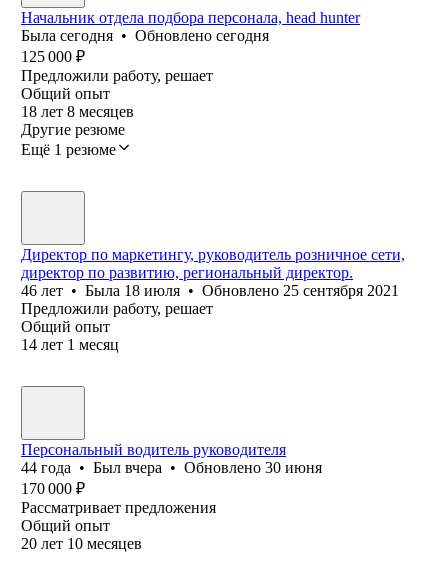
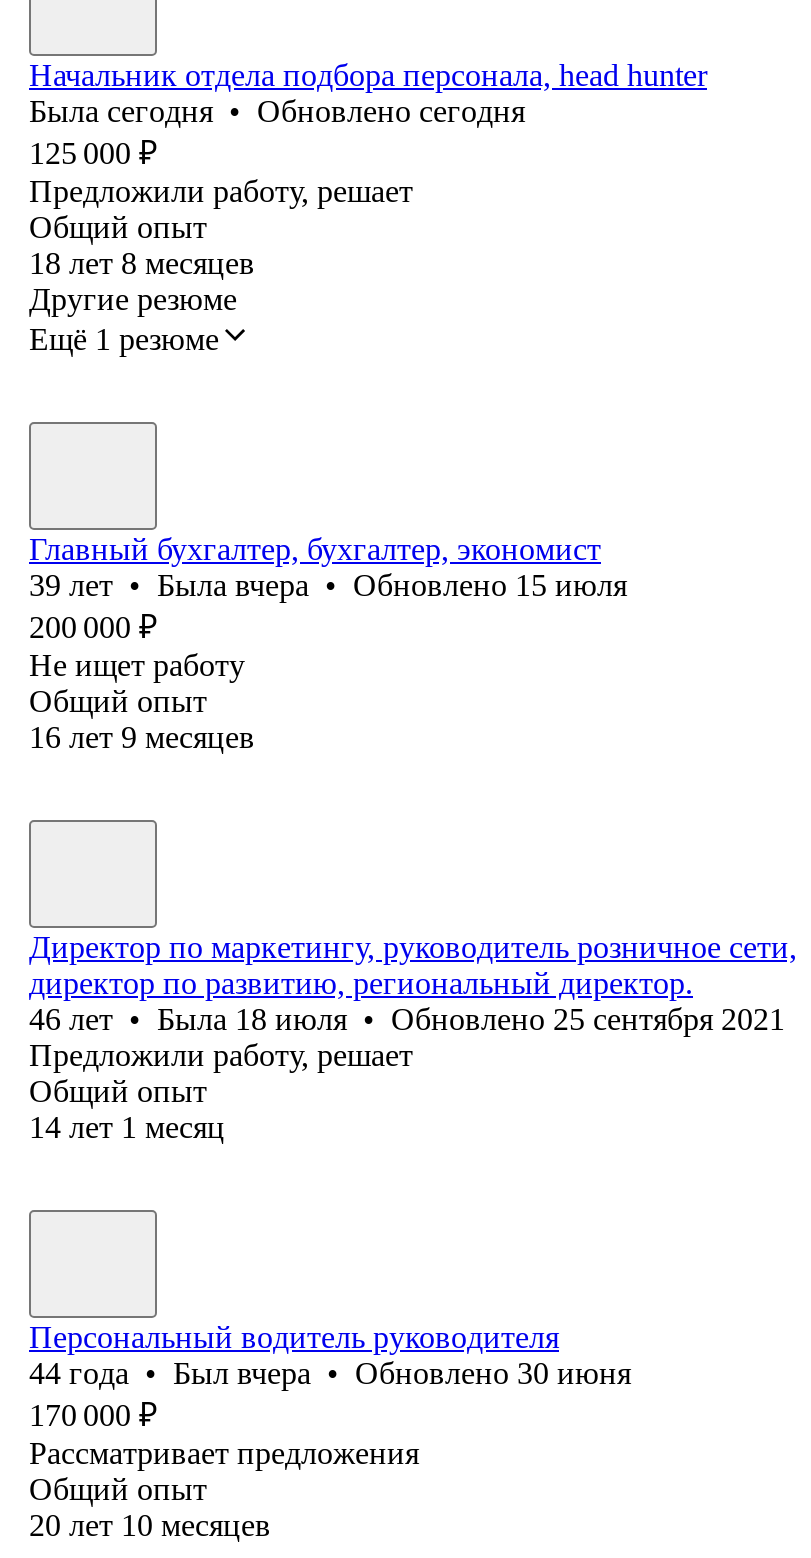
+ Главный бухгалтер, бухгалтер, экономист
+ 39 лет • Была вчера • Обновлено 15 июля
+ 200 000 ₽
+ Не ищет работу
+ Общий опыт
+ 16 лет 9 месяцев
